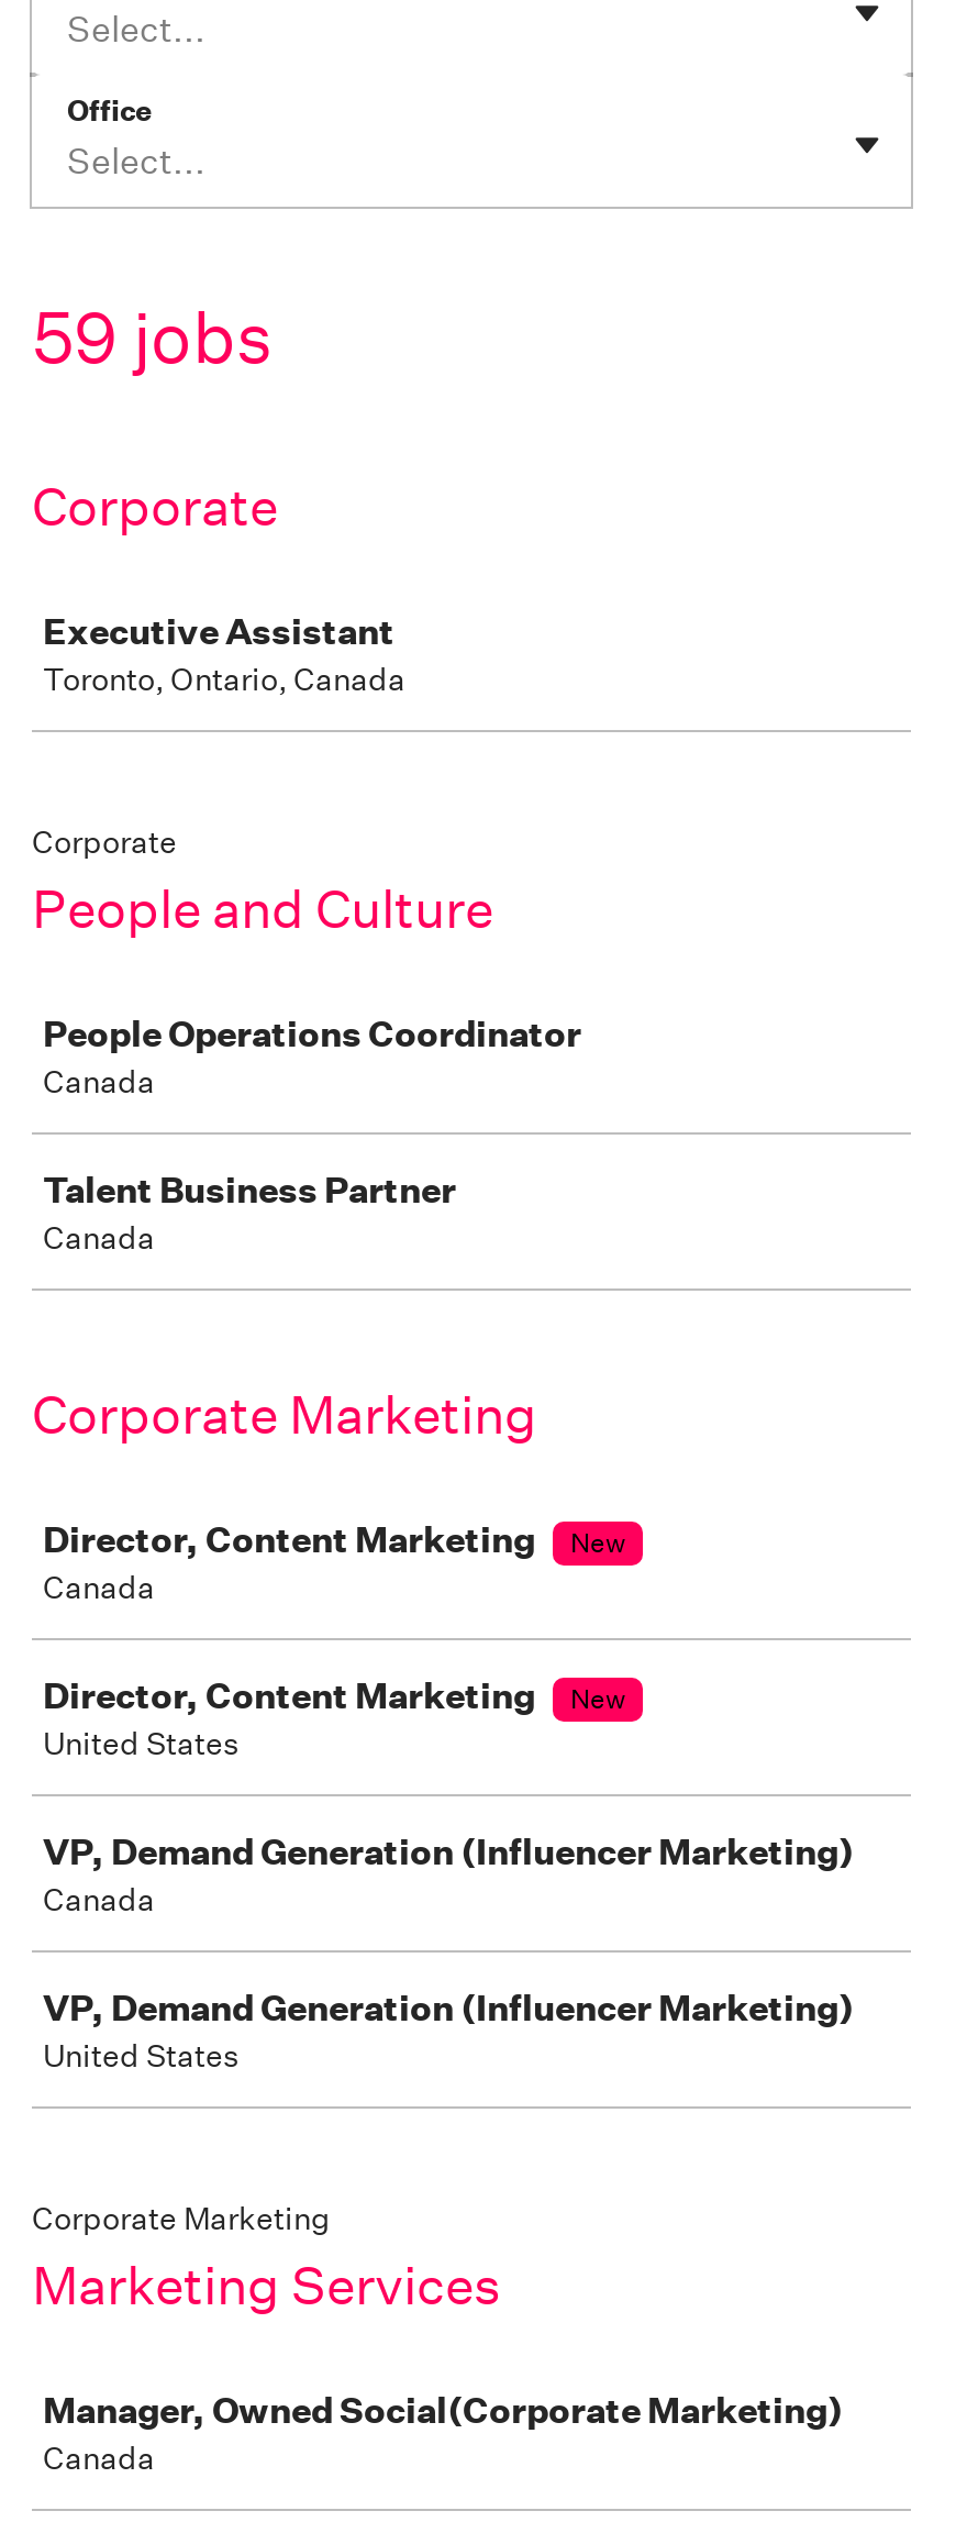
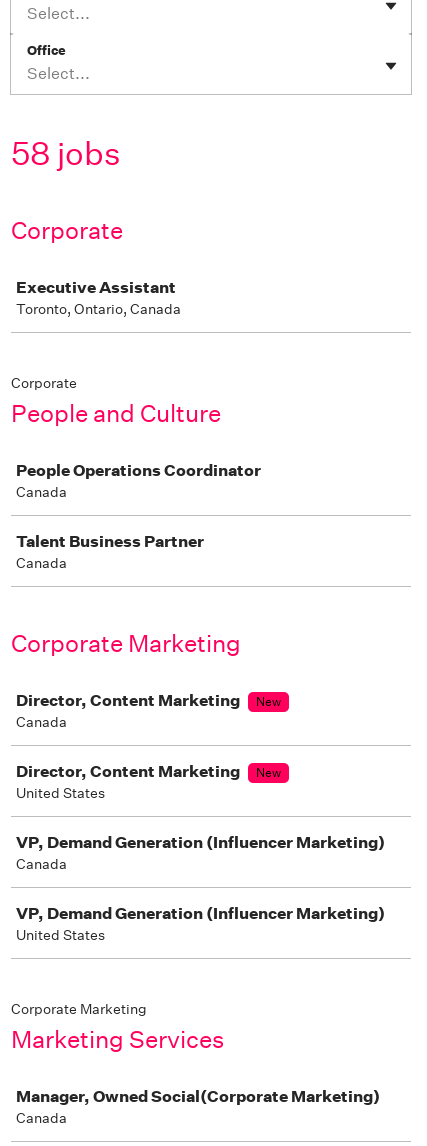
- 59 jobs
+ 58 jobs
